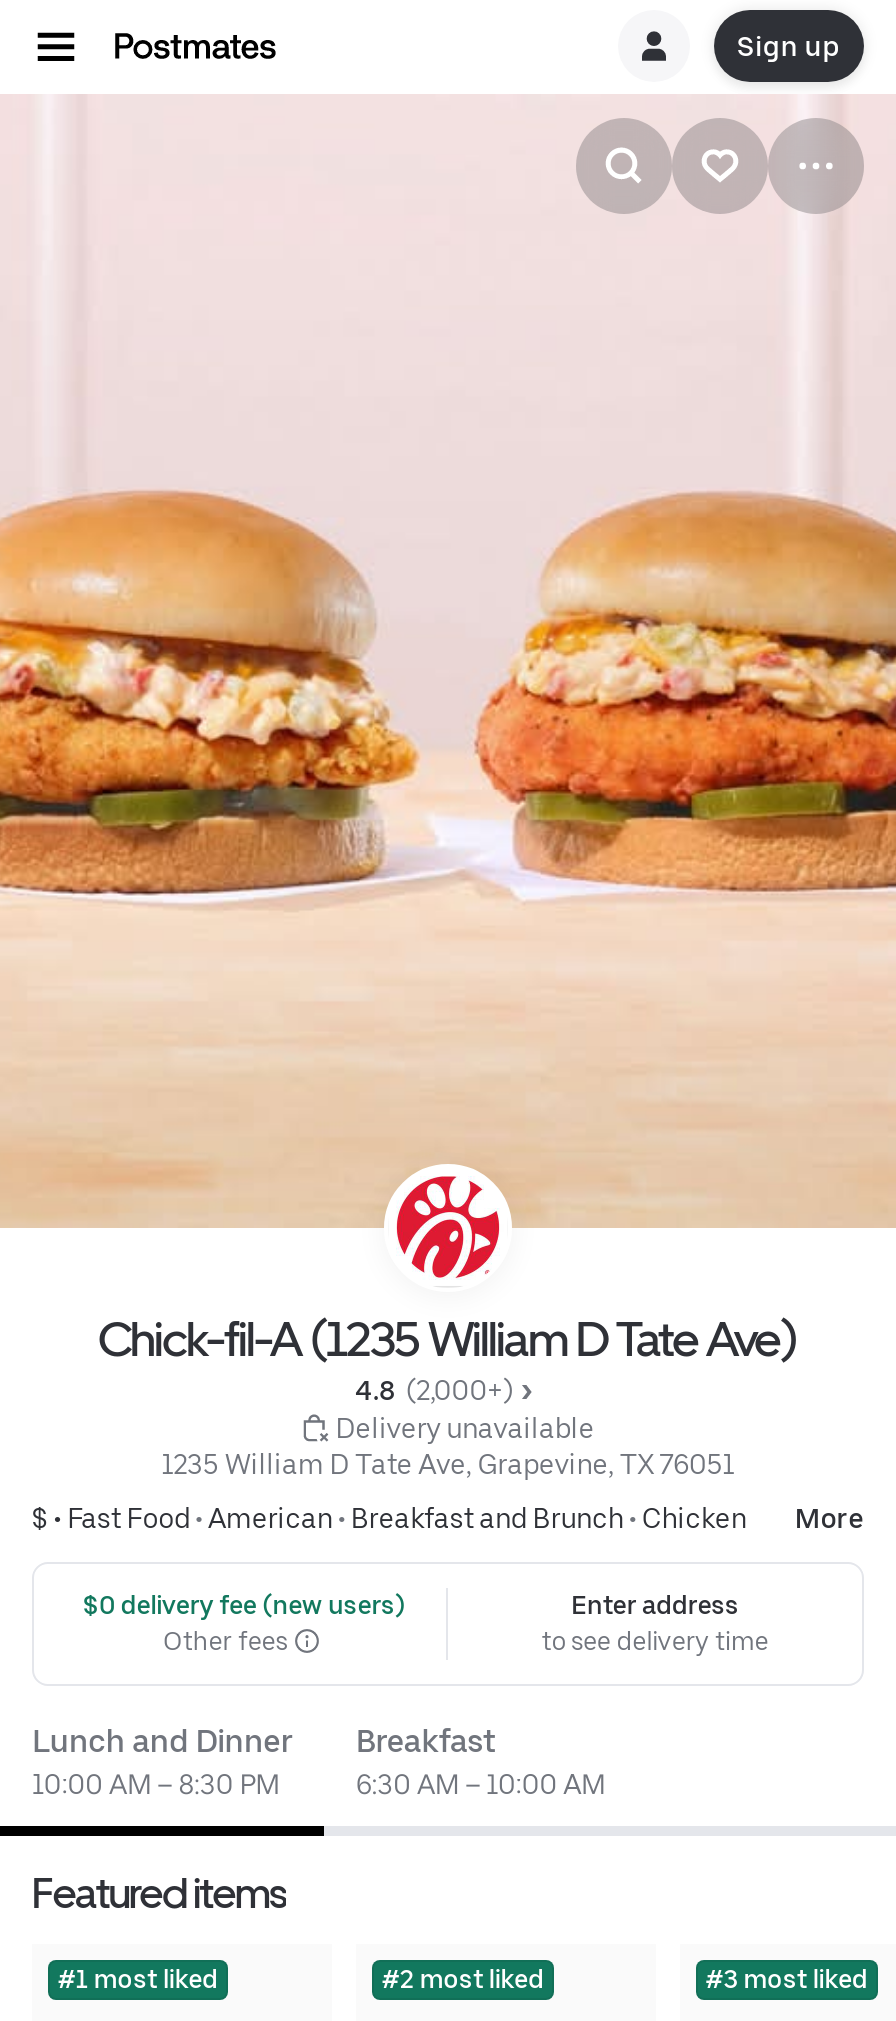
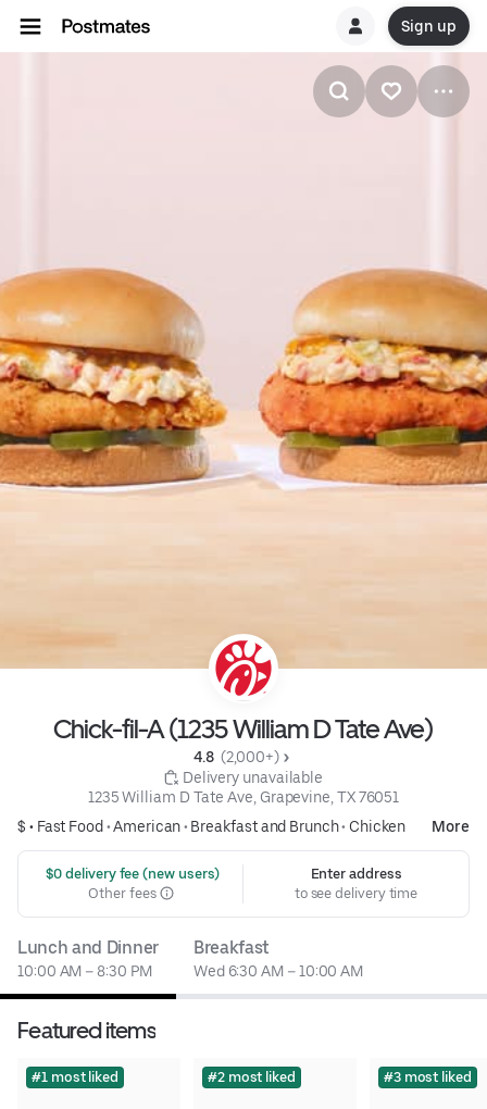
- 6:30 AM – 10:00 AM
+ Wed 6:30 AM – 10:00 AM
